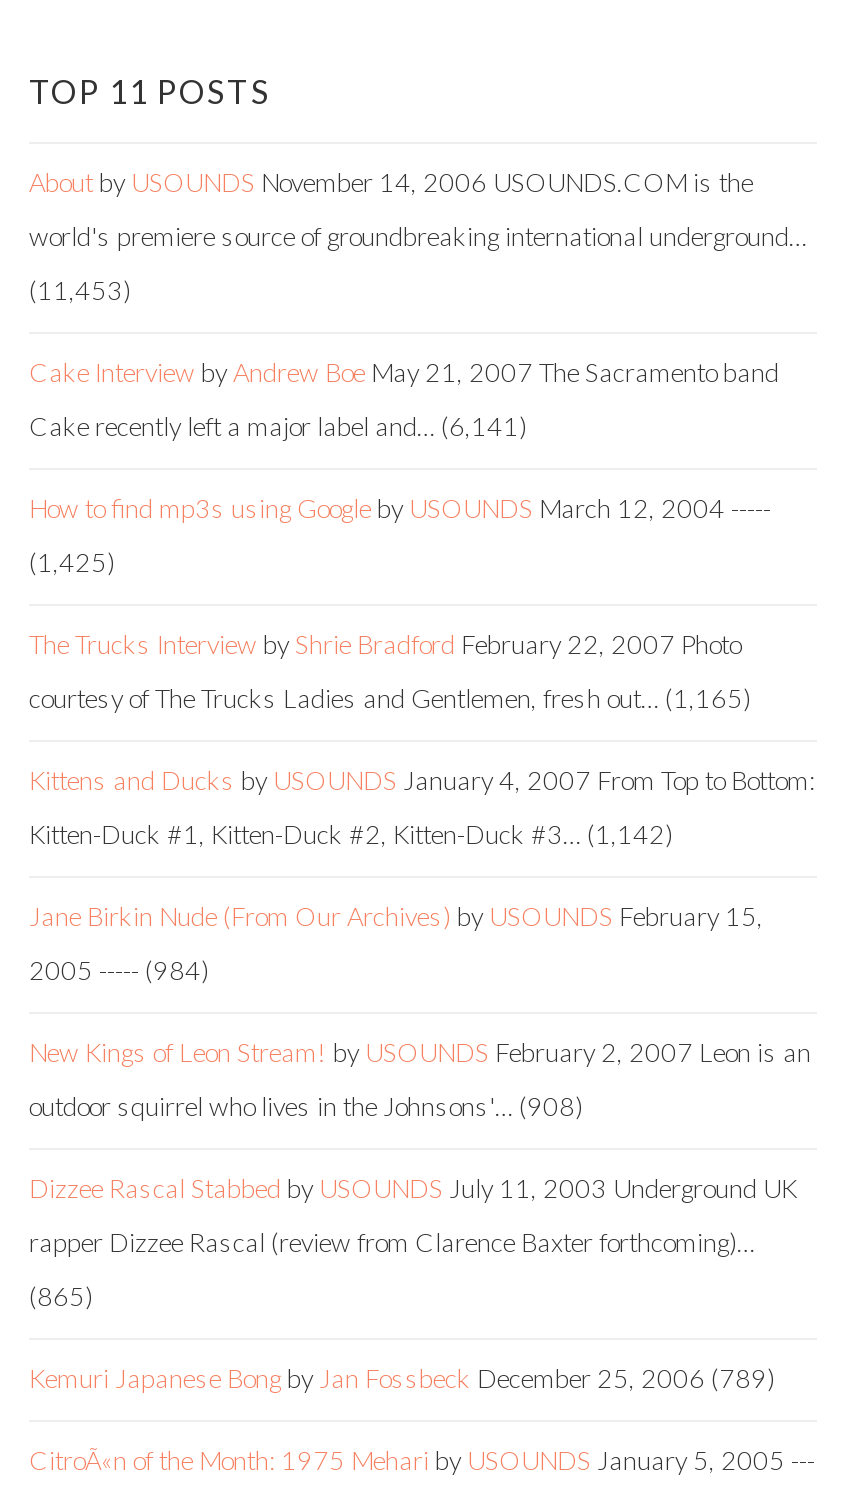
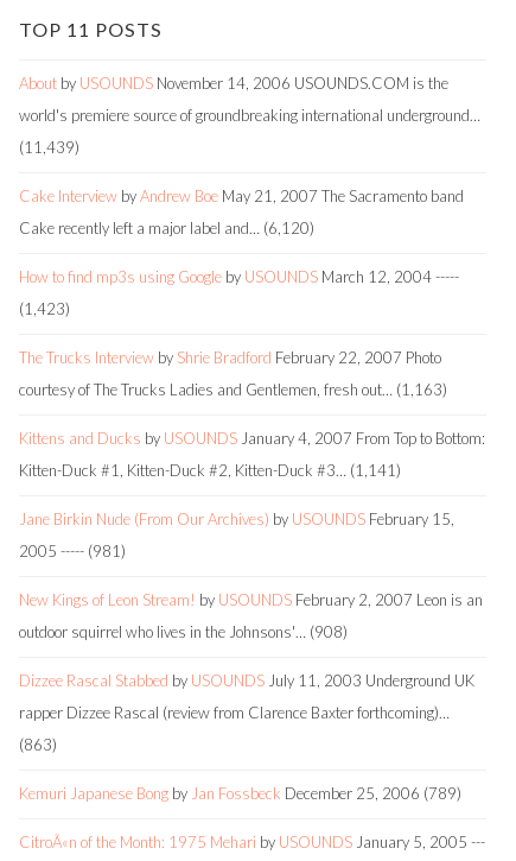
- (11,453)
+ (11,439)

- Cake recently left a major label and… (6,141)
+ Cake recently left a major label and… (6,120)

- (1,425)
+ (1,423)

- courtesy of The Trucks Ladies and Gentlemen, fresh out… (1,165)
+ courtesy of The Trucks Ladies and Gentlemen, fresh out… (1,163)

- Kitten-Duck #1, Kitten-Duck #2, Kitten-Duck #3… (1,142)
+ Kitten-Duck #1, Kitten-Duck #2, Kitten-Duck #3… (1,141)

- 2005 ----- (984)
+ 2005 ----- (981)

- (865)
+ (863)
